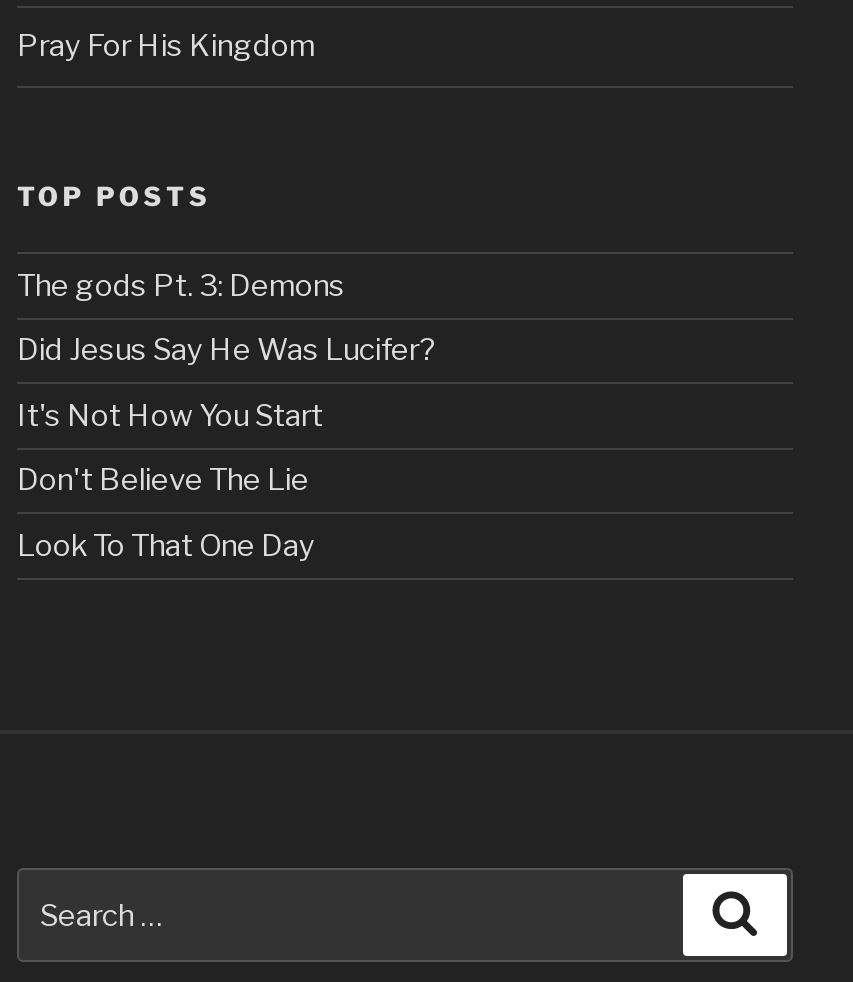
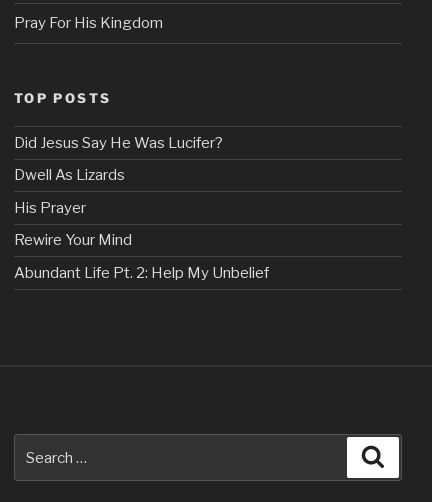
- The gods Pt. 3: Demons

moved up: Did Jesus Say He Was Lucifer?

- It's Not How You Start
- Don't Believe The Lie
- Look To That One Day
+ Dwell As Lizards
+ His Prayer
+ Rewire Your Mind
+ Abundant Life Pt. 2: Help My Unbelief
